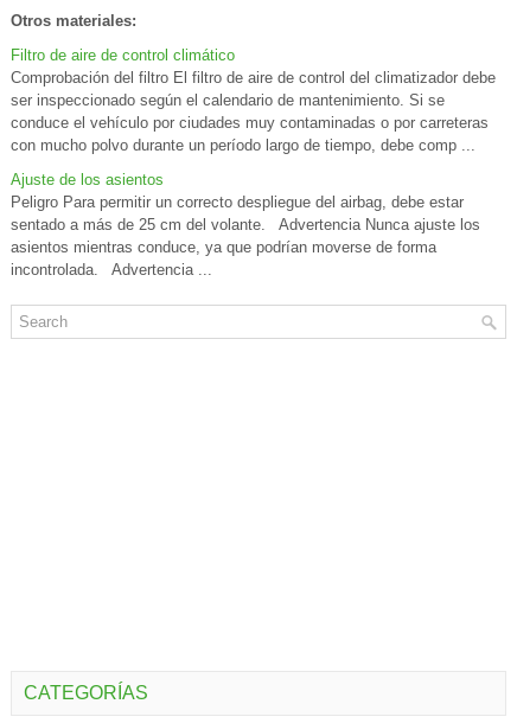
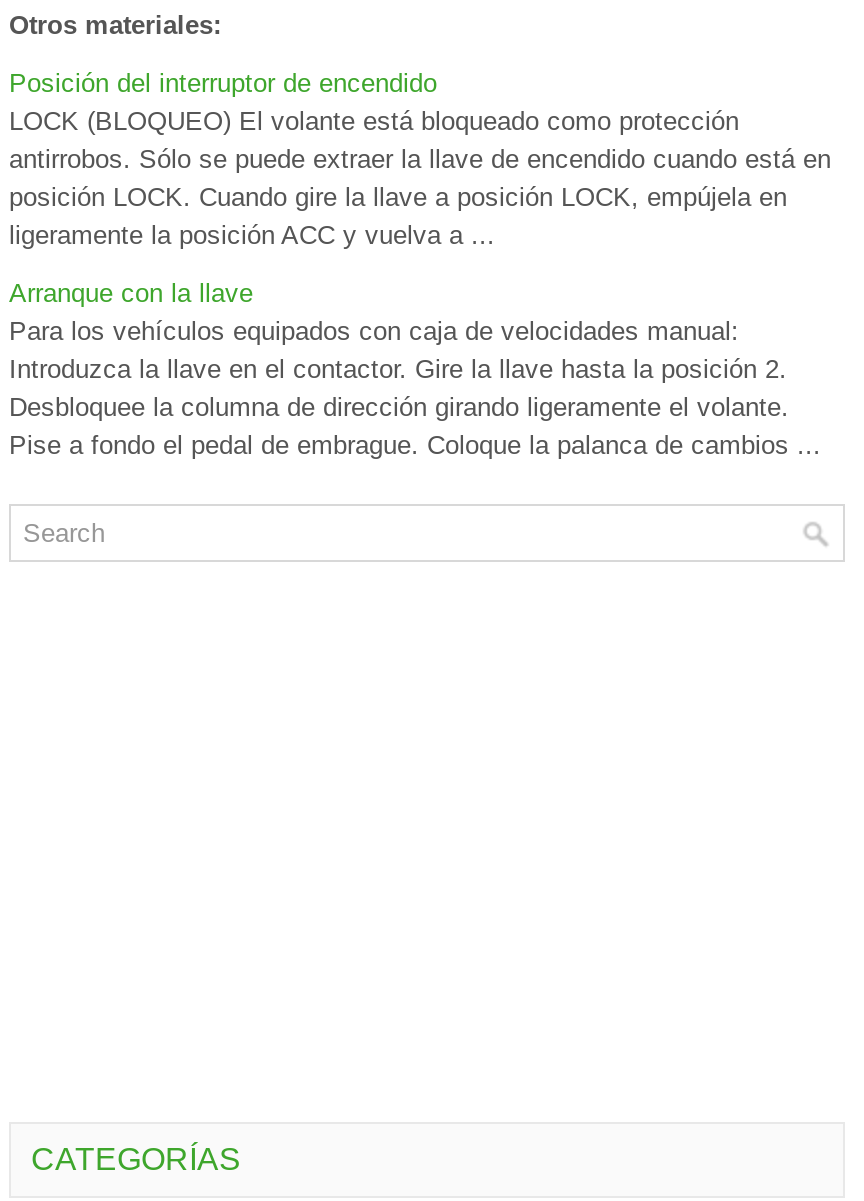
- Filtro de aire de control climático
- Comprobación del filtro El filtro de aire de control del climatizador debe
- ser inspeccionado según el calendario de mantenimiento. Si se
- conduce el vehículo por ciudades muy contaminadas o por carreteras
- con mucho polvo durante un período largo de tiempo, debe comp ...
+ Posición del interruptor de encendido
+ LOCK (BLOQUEO) El volante está bloqueado como protección
+ antirrobos. Sólo se puede extraer la llave de encendido cuando está en
+ posición LOCK. Cuando gire la llave a posición LOCK, empújela en
+ ligeramente la posición ACC y vuelva a ...

- Ajuste de los asientos
- Peligro Para permitir un correcto despliegue del airbag, debe estar
- sentado a más de 25 cm del volante. Advertencia Nunca ajuste los
- asientos mientras conduce, ya que podrían moverse de forma
- incontrolada. Advertencia ...
+ Arranque con la llave
+ Para los vehículos equipados con caja de velocidades manual:
+ Introduzca la llave en el contactor. Gire la llave hasta la posición 2.
+ Desbloquee la columna de dirección girando ligeramente el volante.
+ Pise a fondo el pedal de embrague. Coloque la palanca de cambios ...
